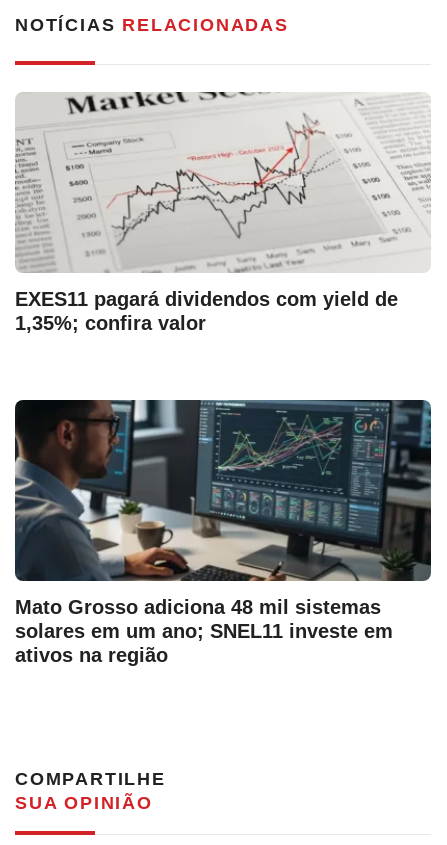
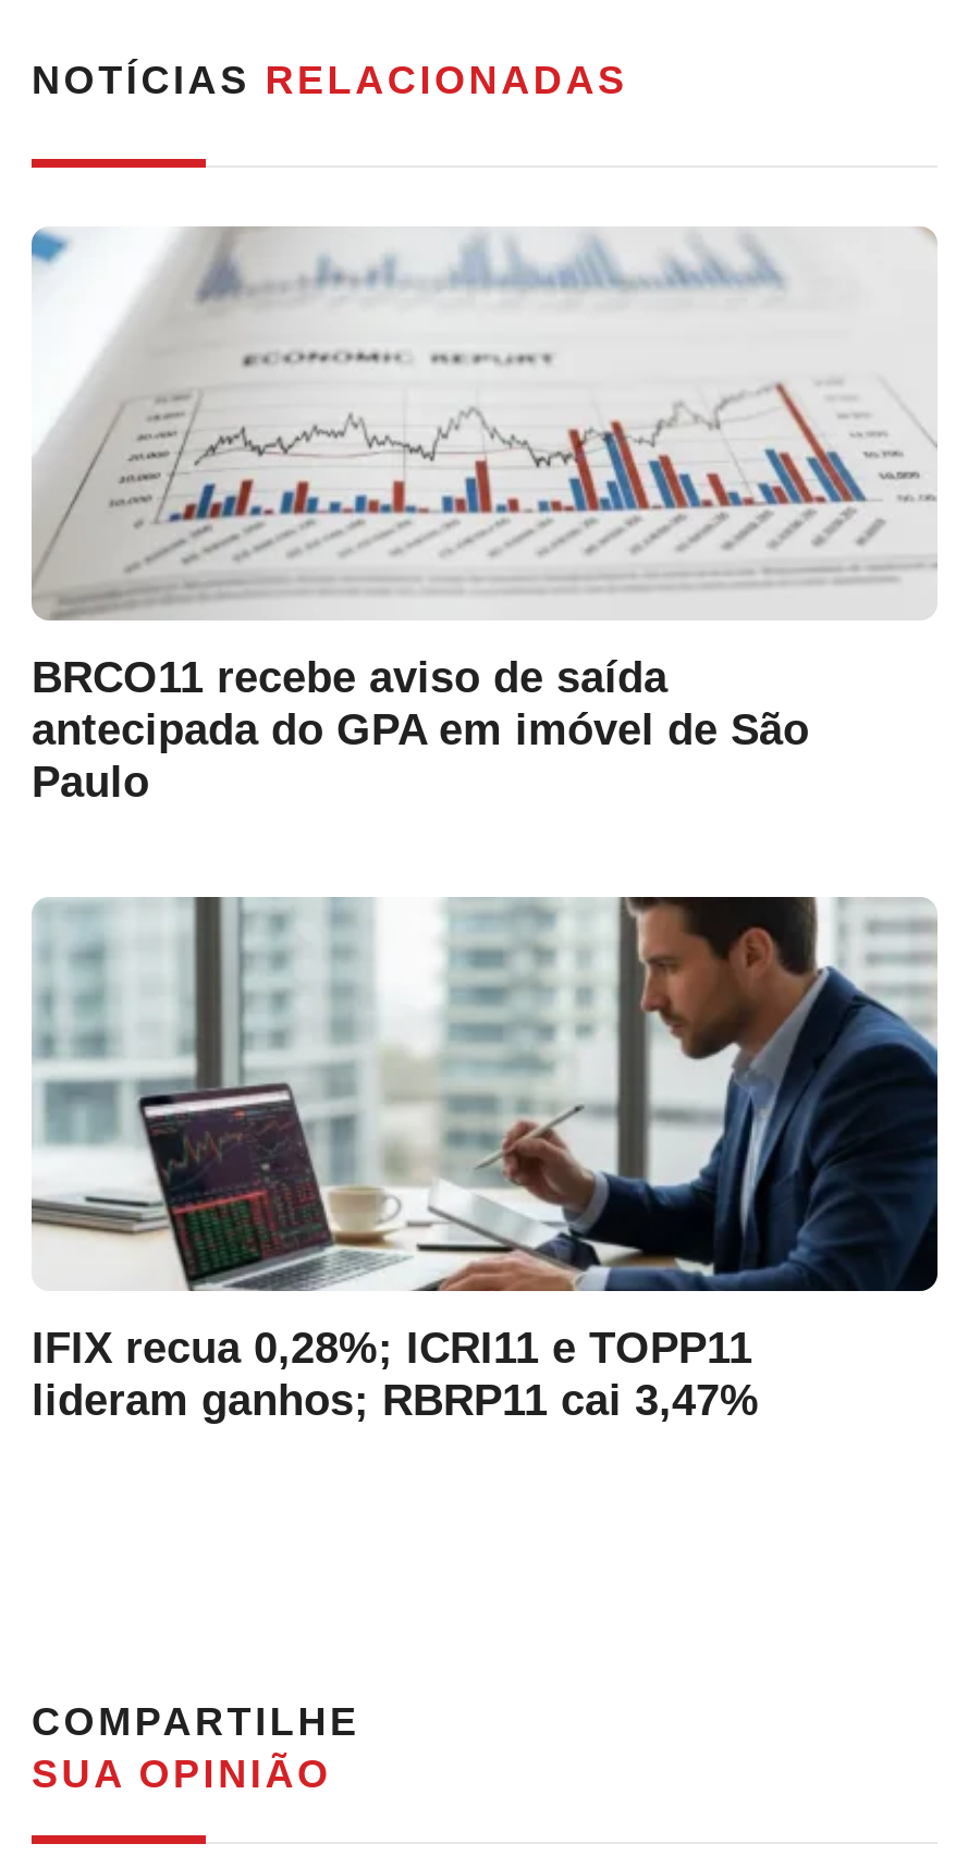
- [image]
- EXES11 pagará dividendos com yield de
- 1,35%; confira valor
+ [image]
+ BRCO11 recebe aviso de saída
+ antecipada do GPA em imóvel de São
+ Paulo

- [image]
- Mato Grosso adiciona 48 mil sistemas
- solares em um ano; SNEL11 investe em
- ativos na região
+ [image]
+ IFIX recua 0,28%; ICRI11 e TOPP11
+ lideram ganhos; RBRP11 cai 3,47%
